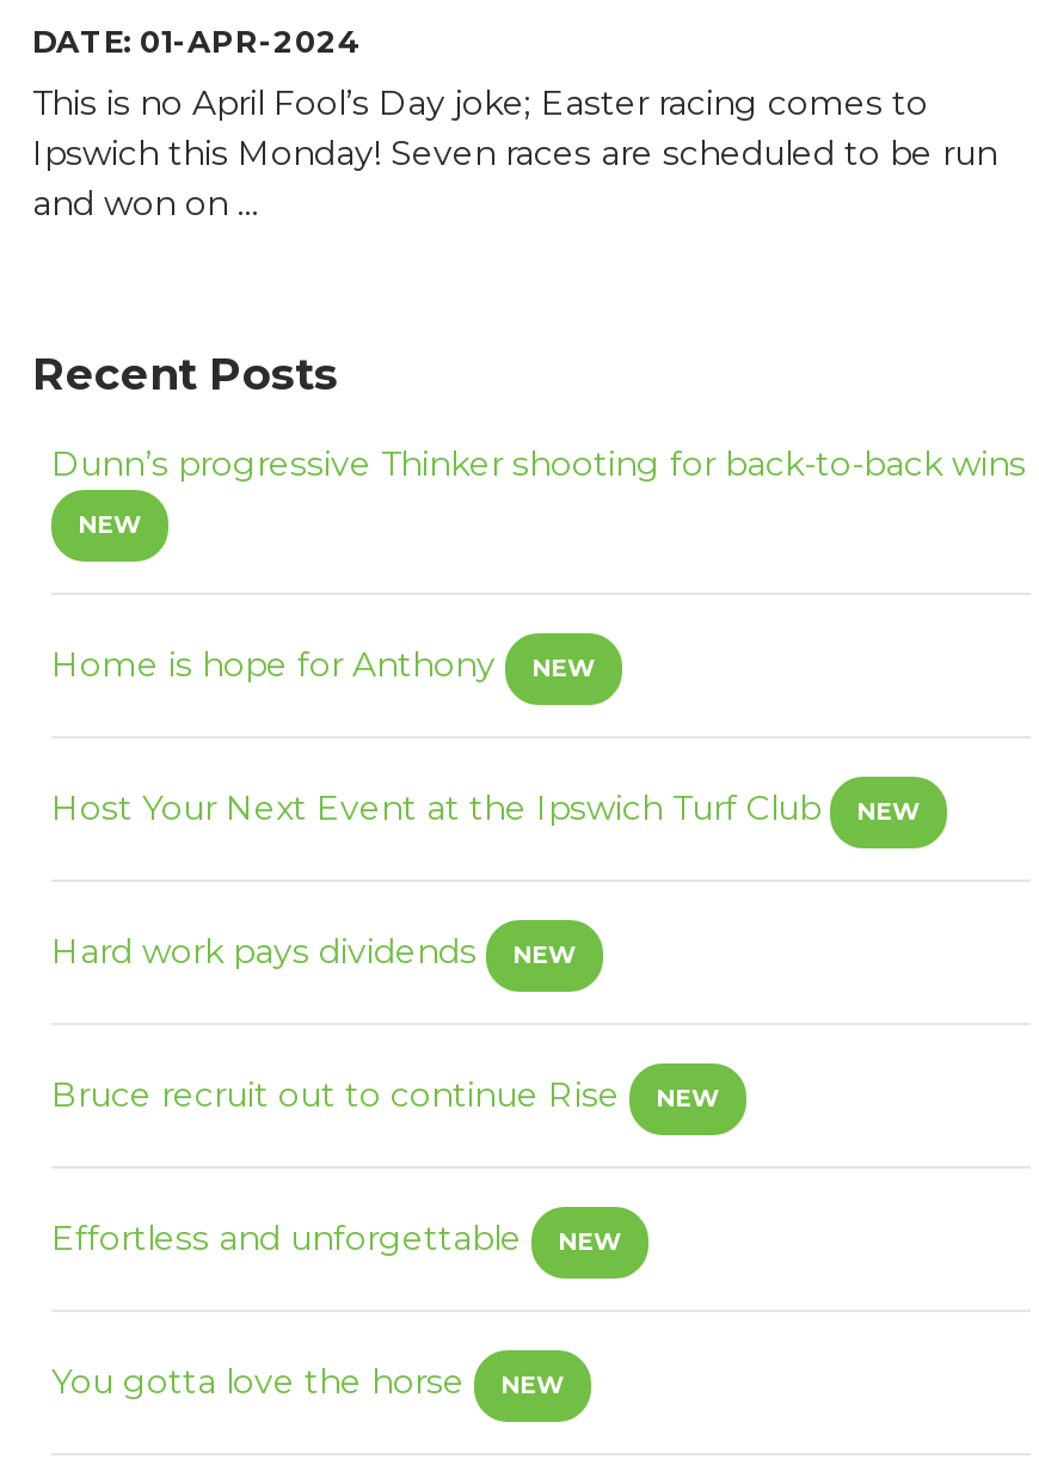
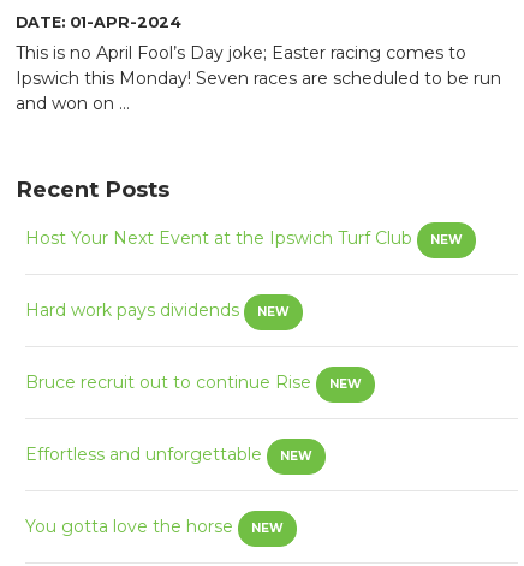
- Dunn’s progressive Thinker shooting for back-to-back wins
- NEW
- Home is hope for Anthony
- NEW
